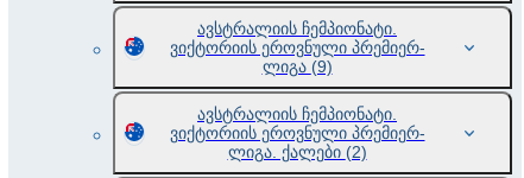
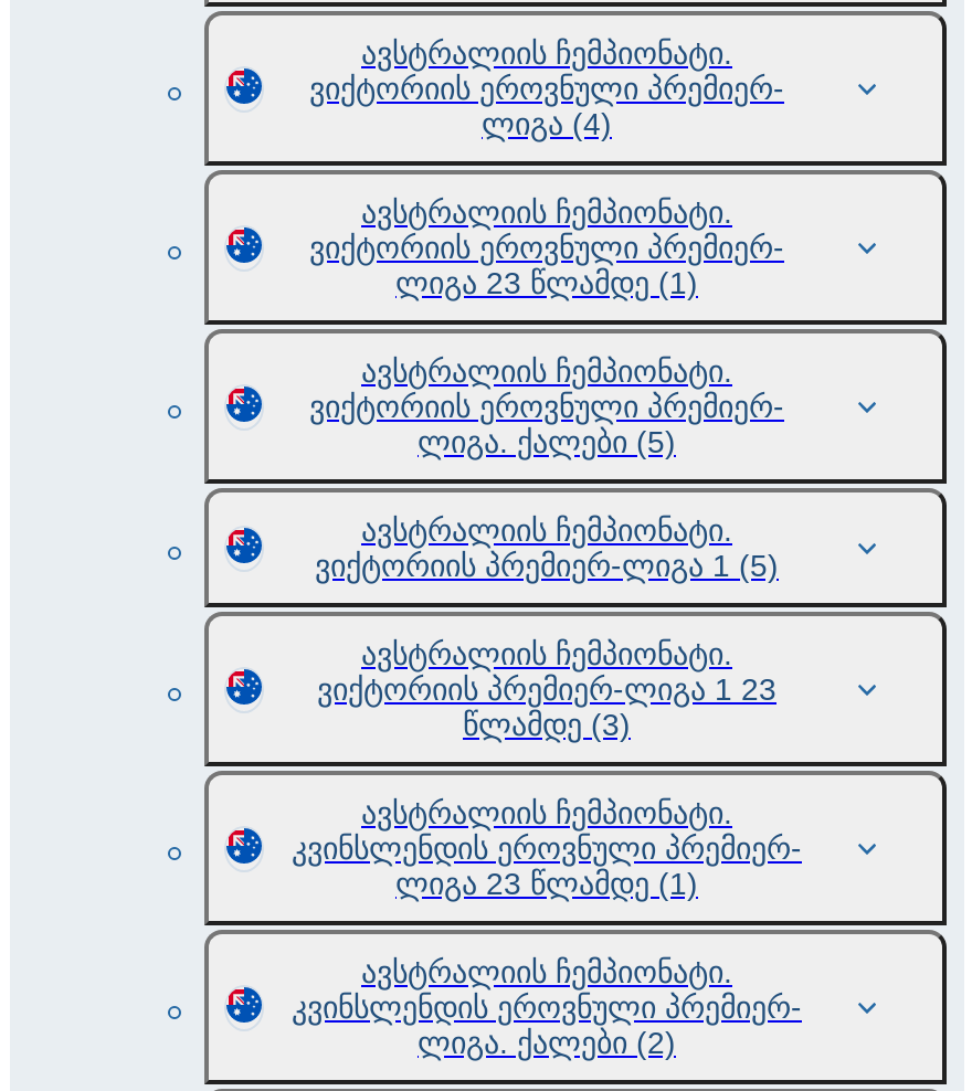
- ლიგა (9)
+ ლიგა (4)

+ [image]
+ ლიგა 23 წლამდე (1)
+ ავსტრალიის ჩემპიონატი.
+ ვიქტორიის ეროვნული პრემიერ-
+ ლიგა. ქალები (5)
+ ავსტრალიის ჩემპიონატი.
+ ვიქტორიის პრემიერ-ლიგა 1 (5)
+ ავსტრალიის ჩემპიონატი.
+ ვიქტორიის პრემიერ-ლიგა 1 23
+ წლამდე (3)
+ ავსტრალიის ჩემპიონატი.
+ კვინსლენდის ეროვნული პრემიერ-
+ ლიგა 23 წლამდე (1)
+ ავსტრალიის ჩემპიონატი.
+ კვინსლენდის ეროვნული პრემიერ-
